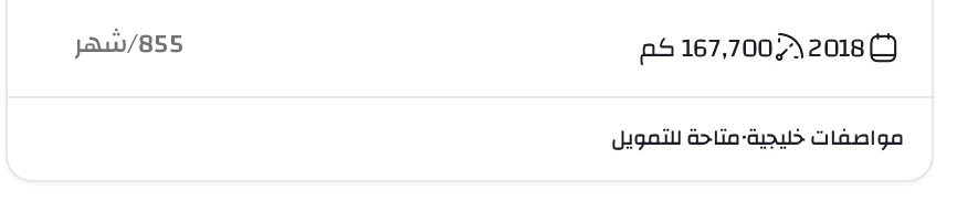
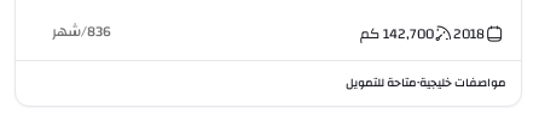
- 855 /شهر
+ 836 /شهر

- 2018 167,700 كم
+ 2018 142,700 كم
